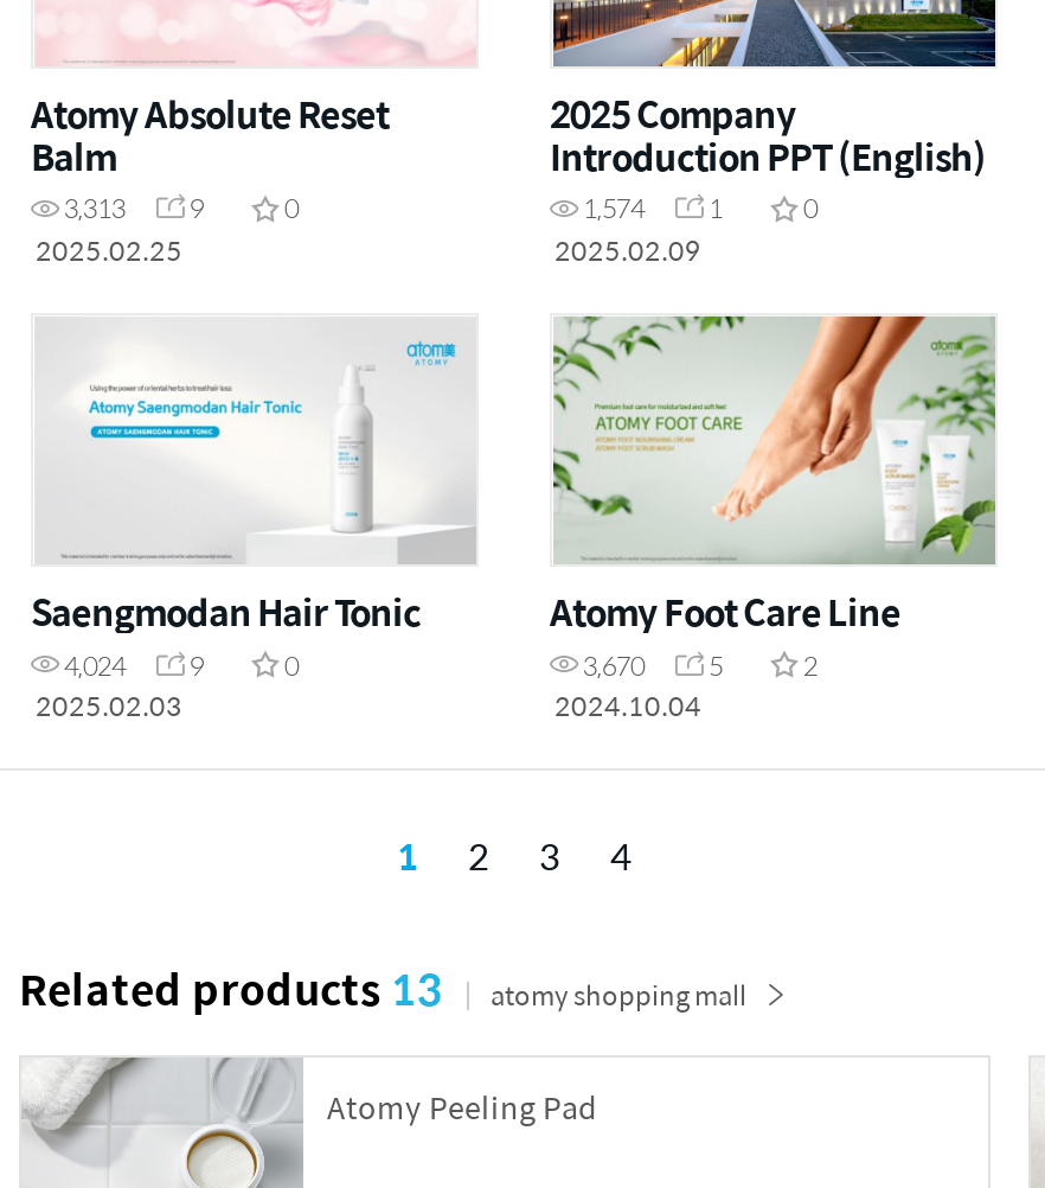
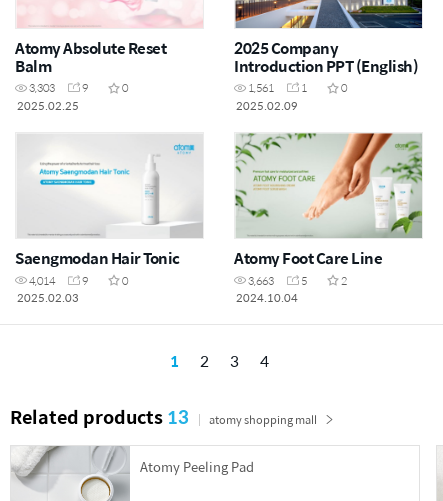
- 3,313 9 0
+ 3,303 9 0

- 1,574 1 0
+ 1,561 1 0

- 4,024 9 0
+ 4,014 9 0

- 3,670 5 2
+ 3,663 5 2
